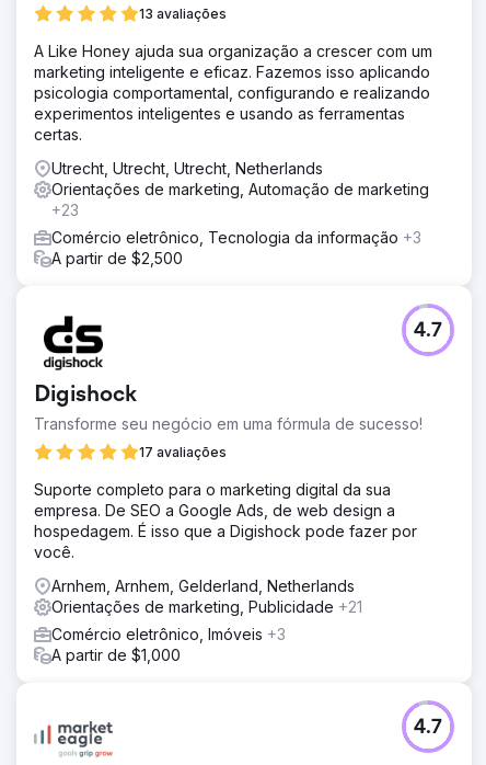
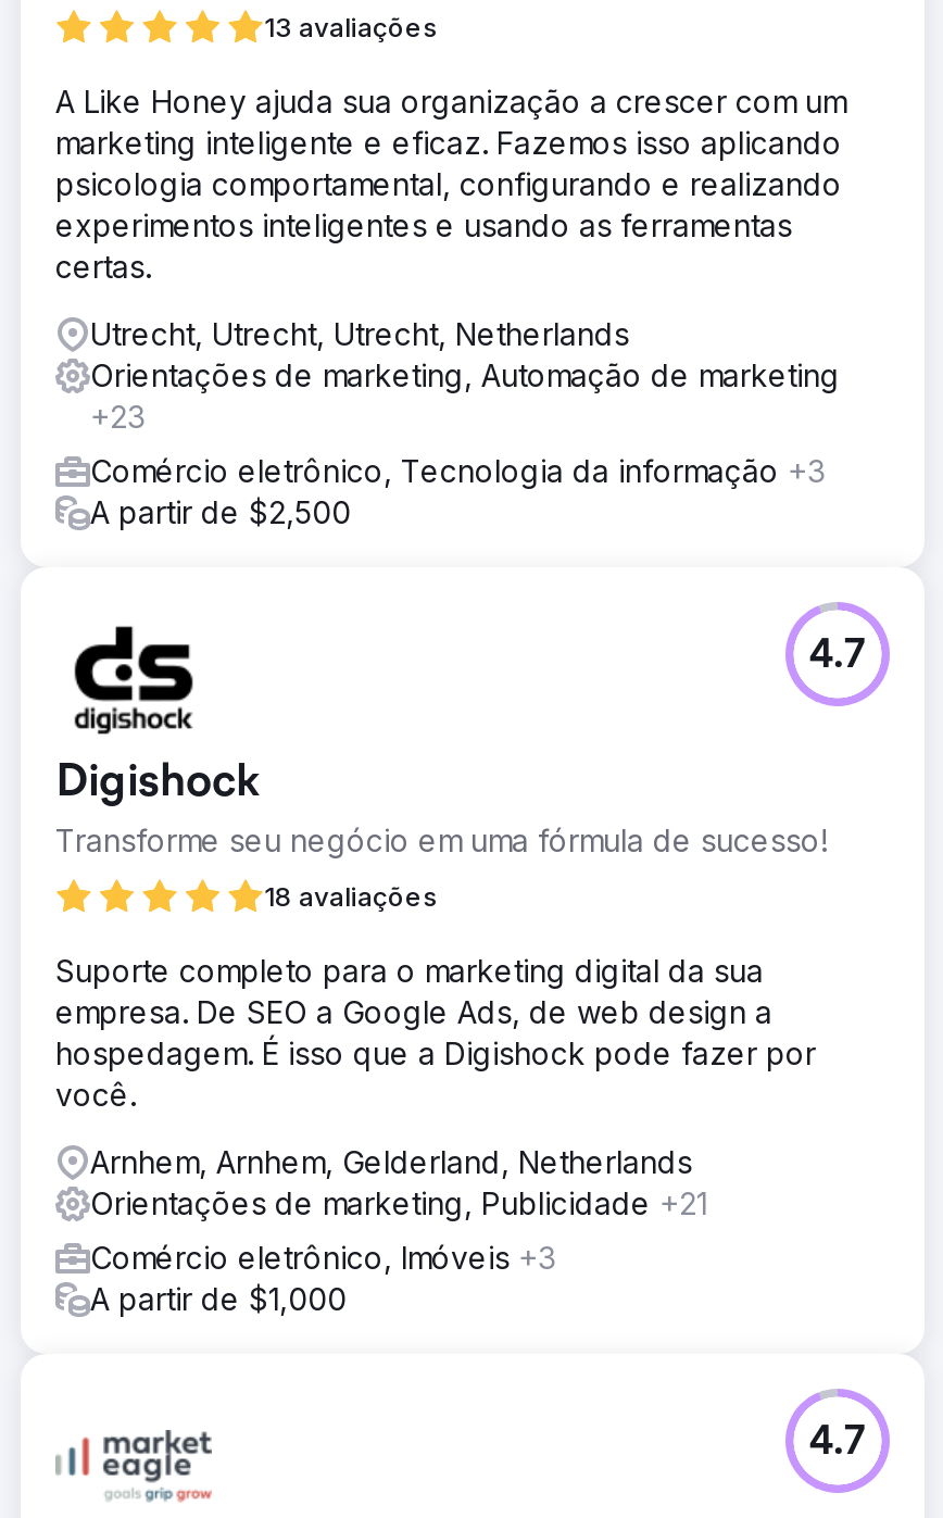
- 17 avaliações
+ 18 avaliações
